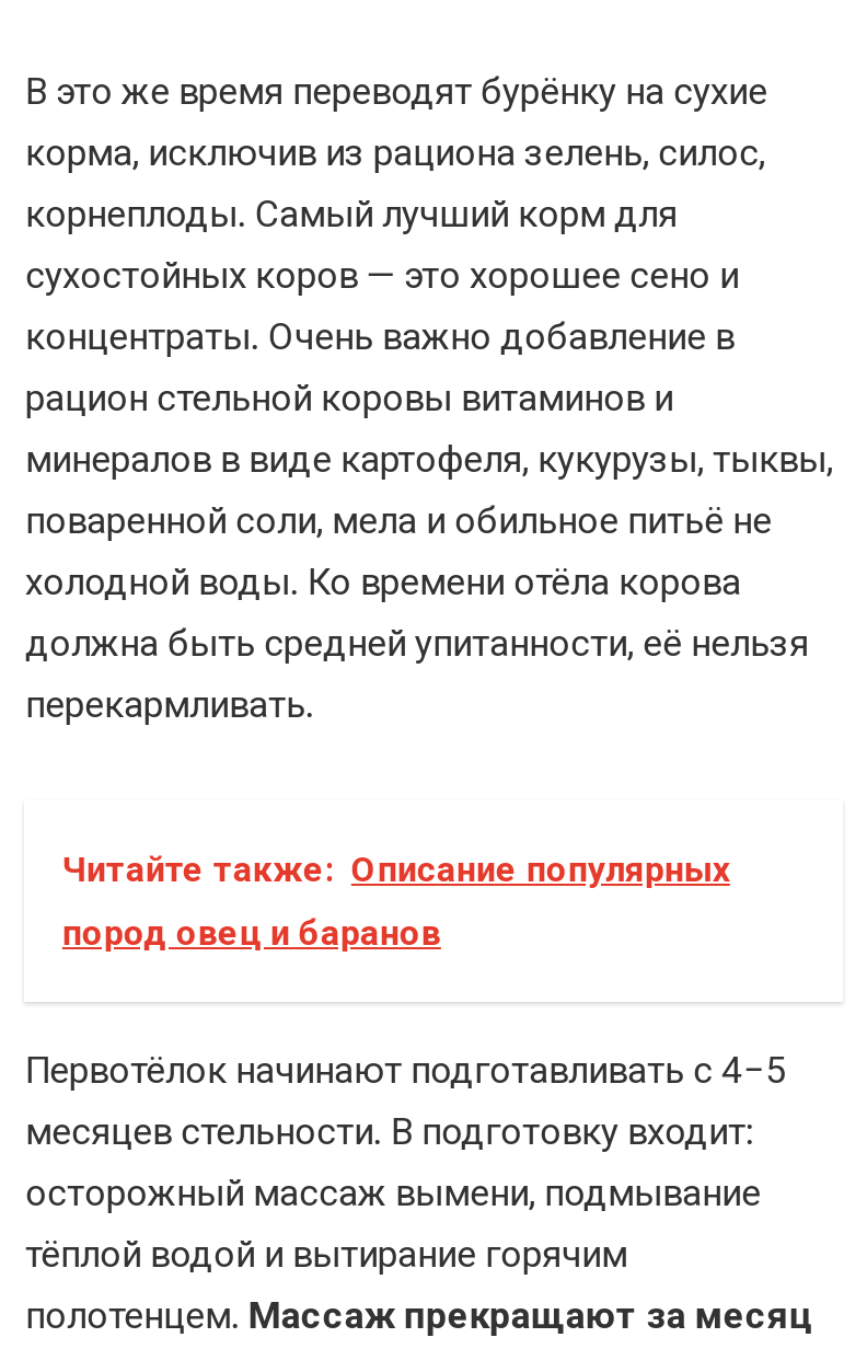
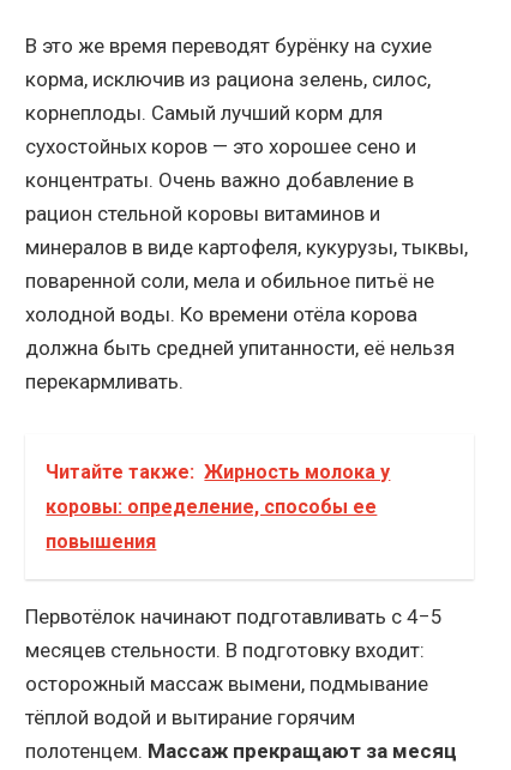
- Читайте также: Описание популярных
- пород овец и баранов
+ Читайте также: Жирность молока у
+ коровы: определение, способы ее
+ повышения
